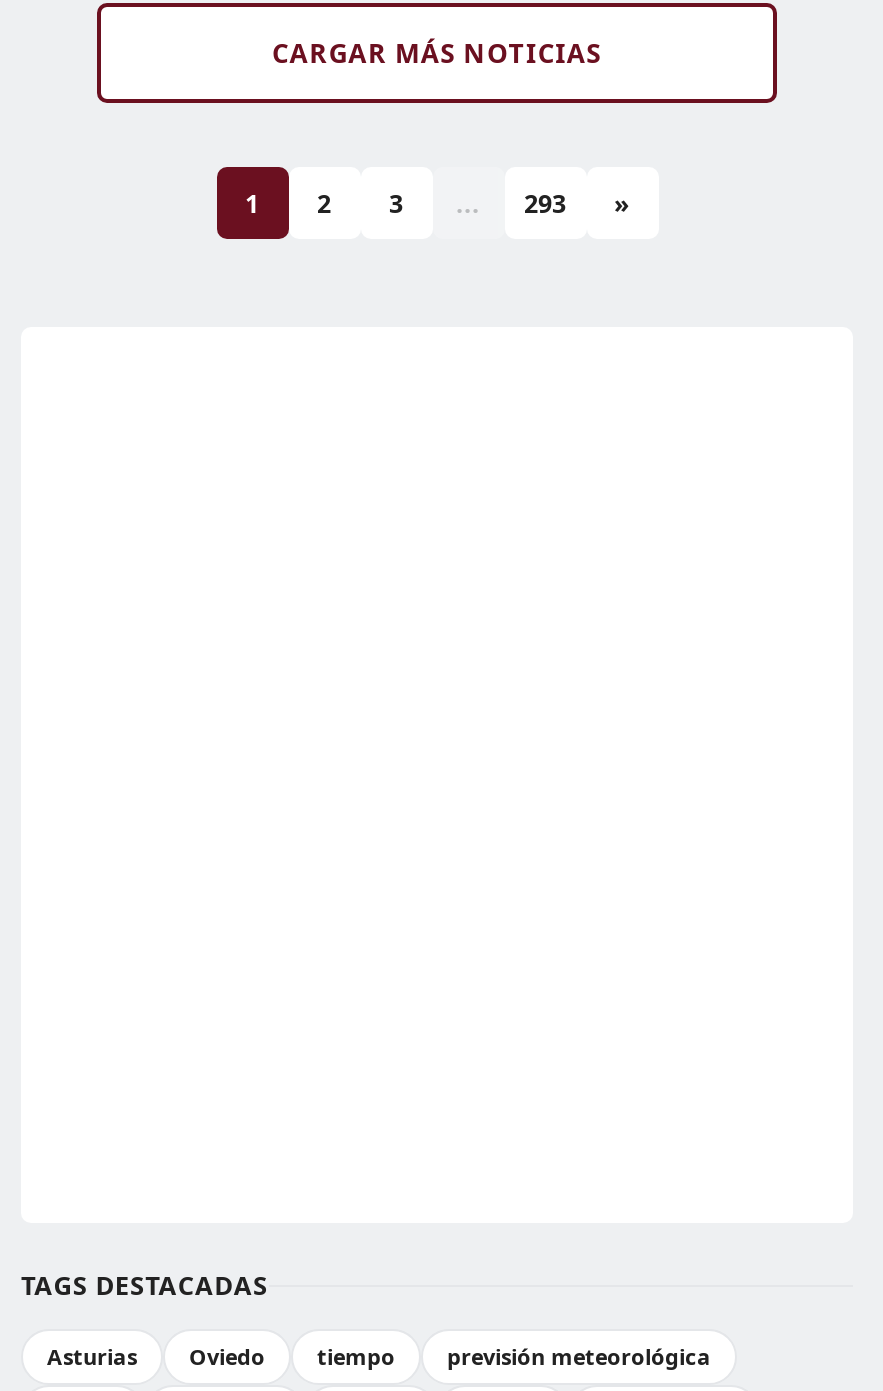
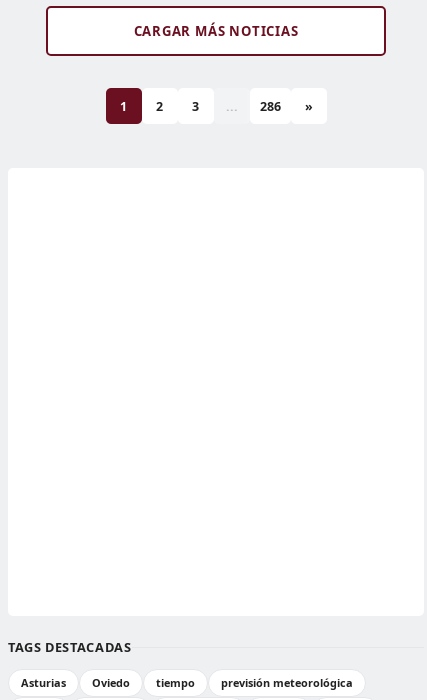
- 293
+ 286
